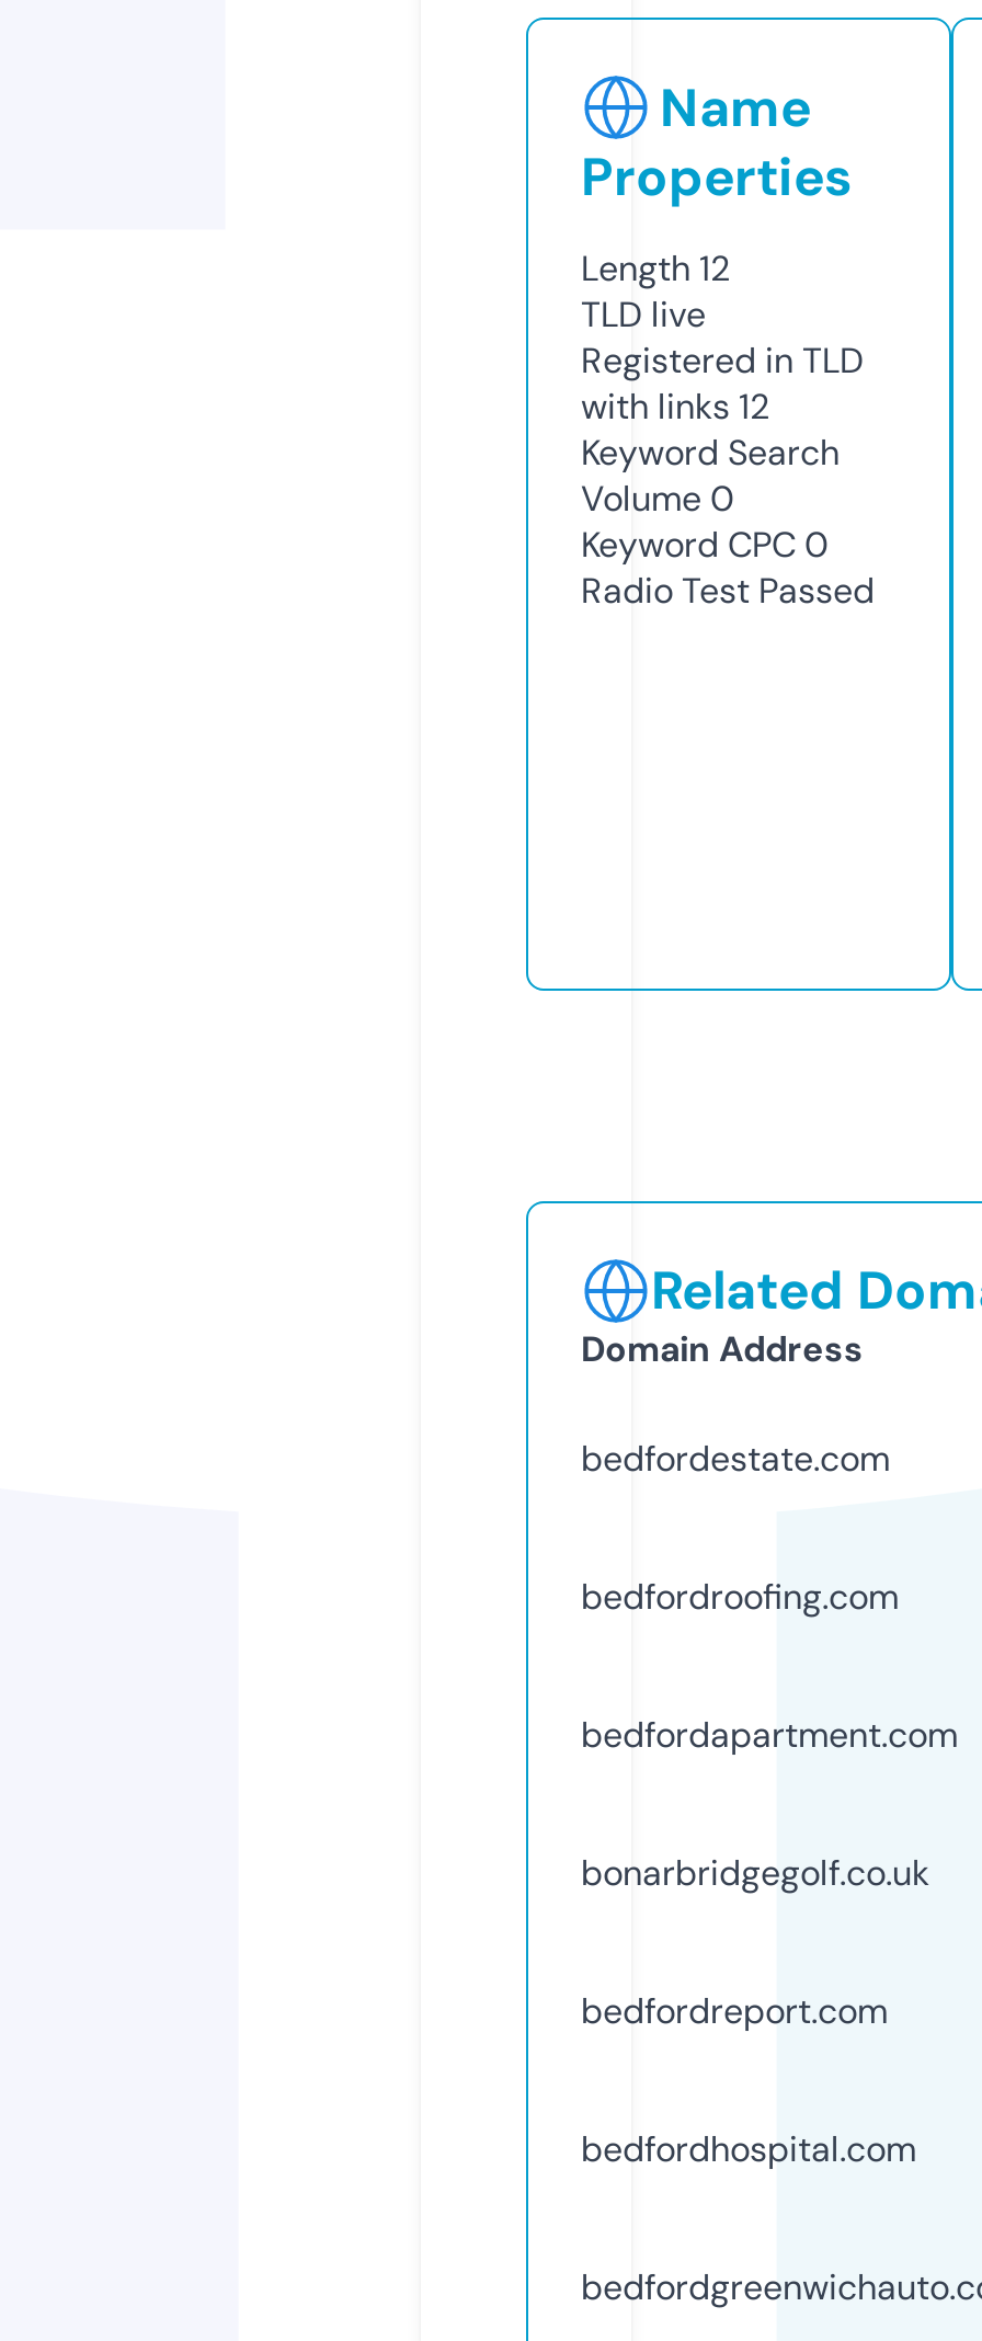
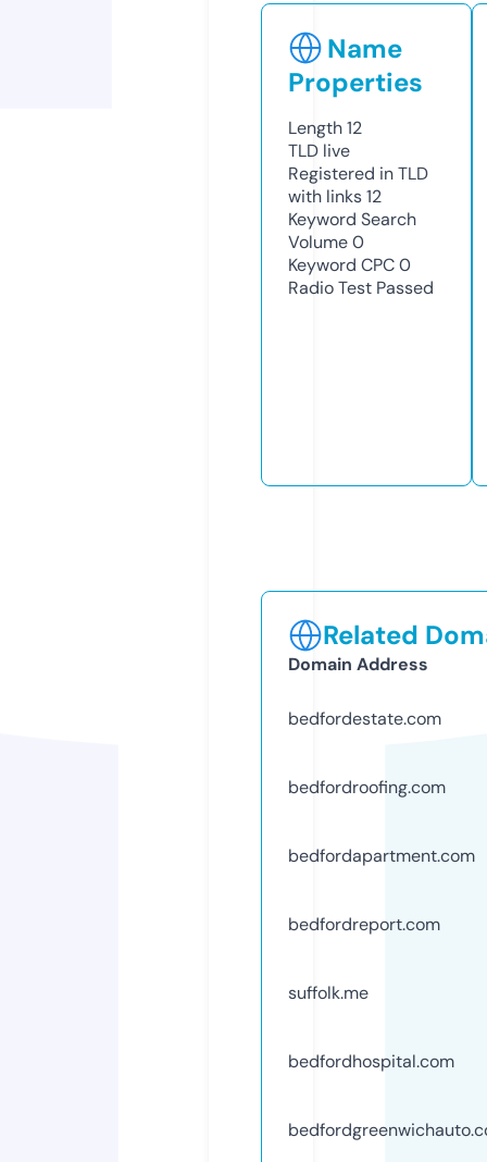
- bonarbridgegolf.co.uk

moved up: bedfordreport.com

+ suffolk.me
